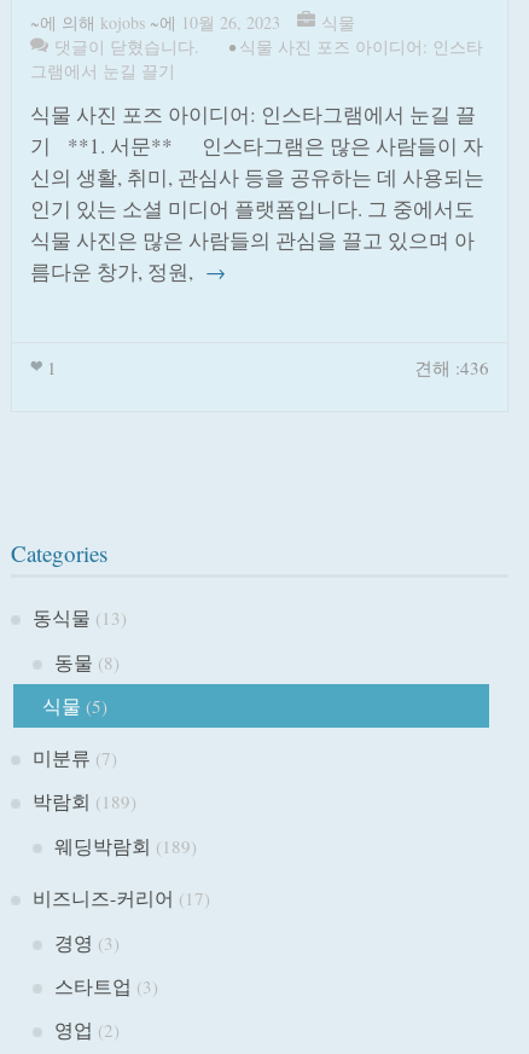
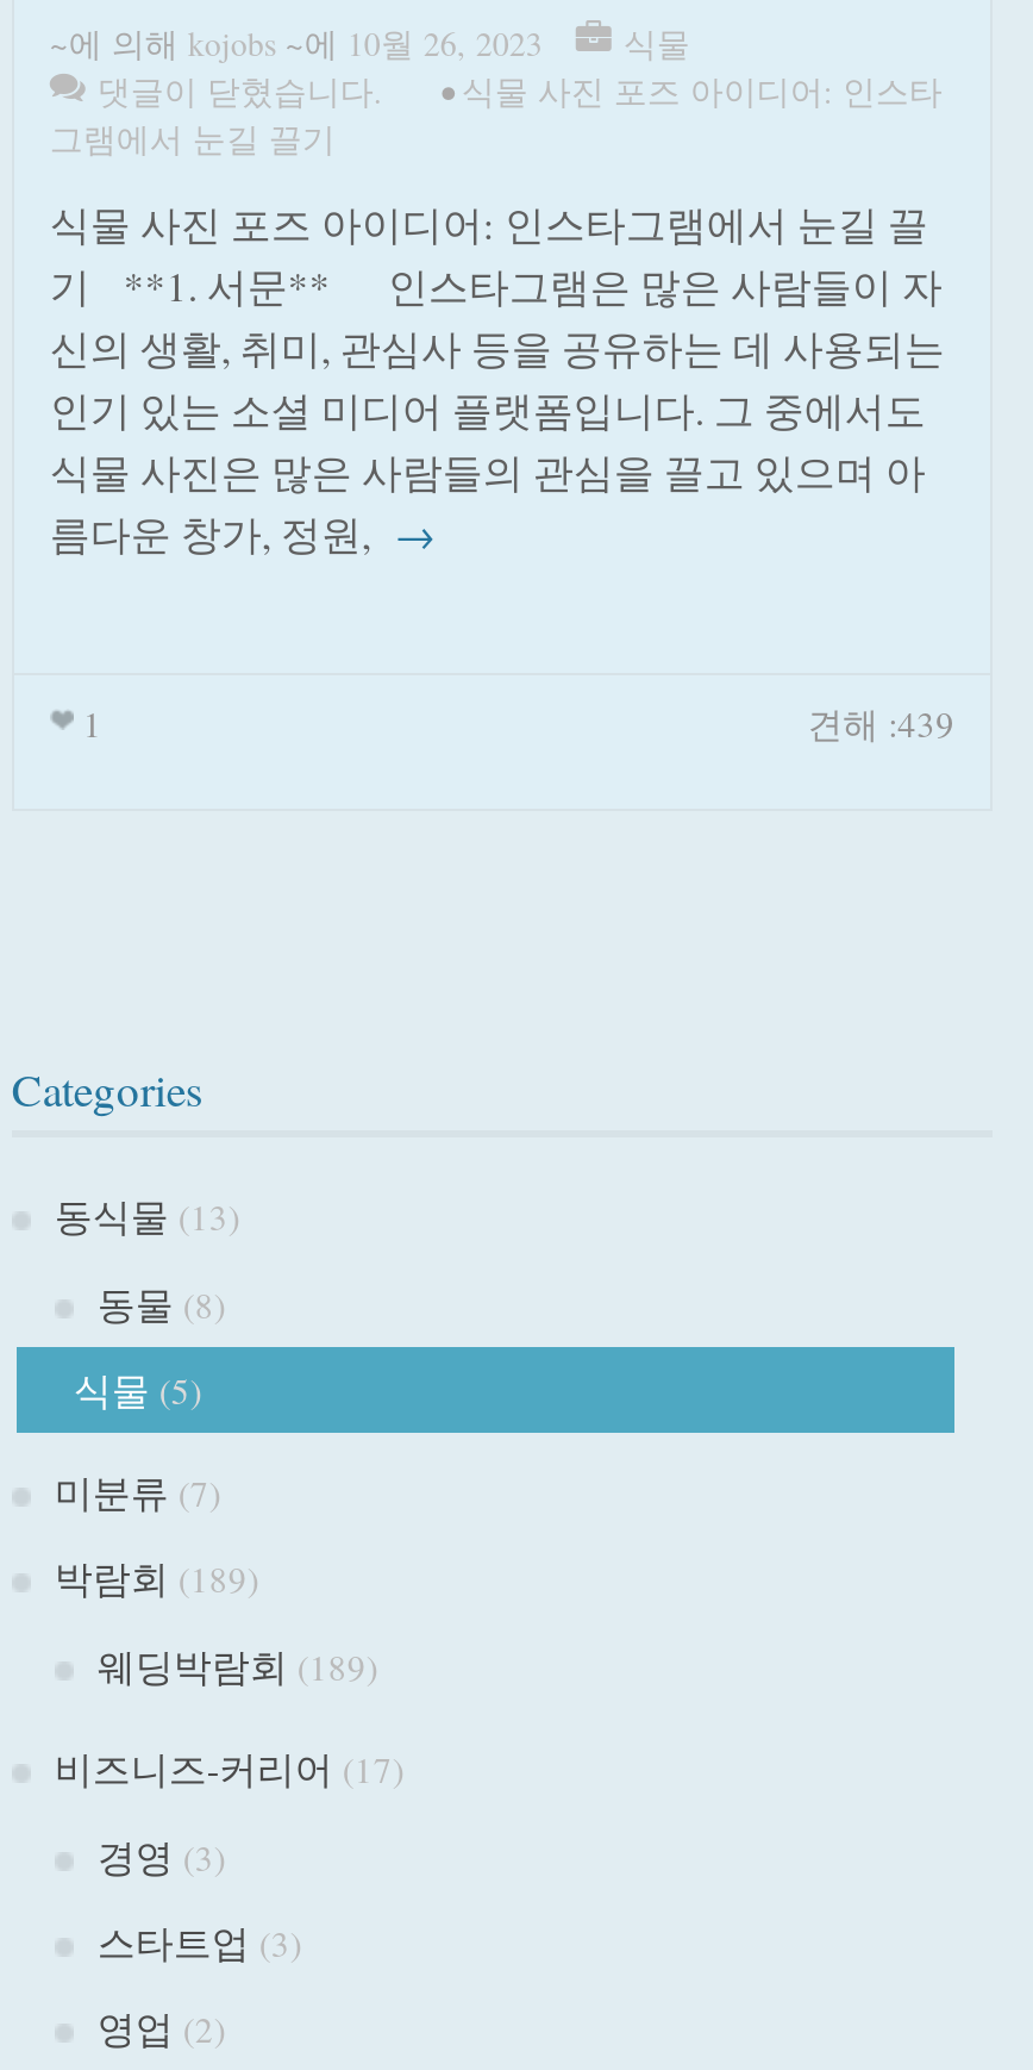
- 견해 :436
+ 견해 :439
